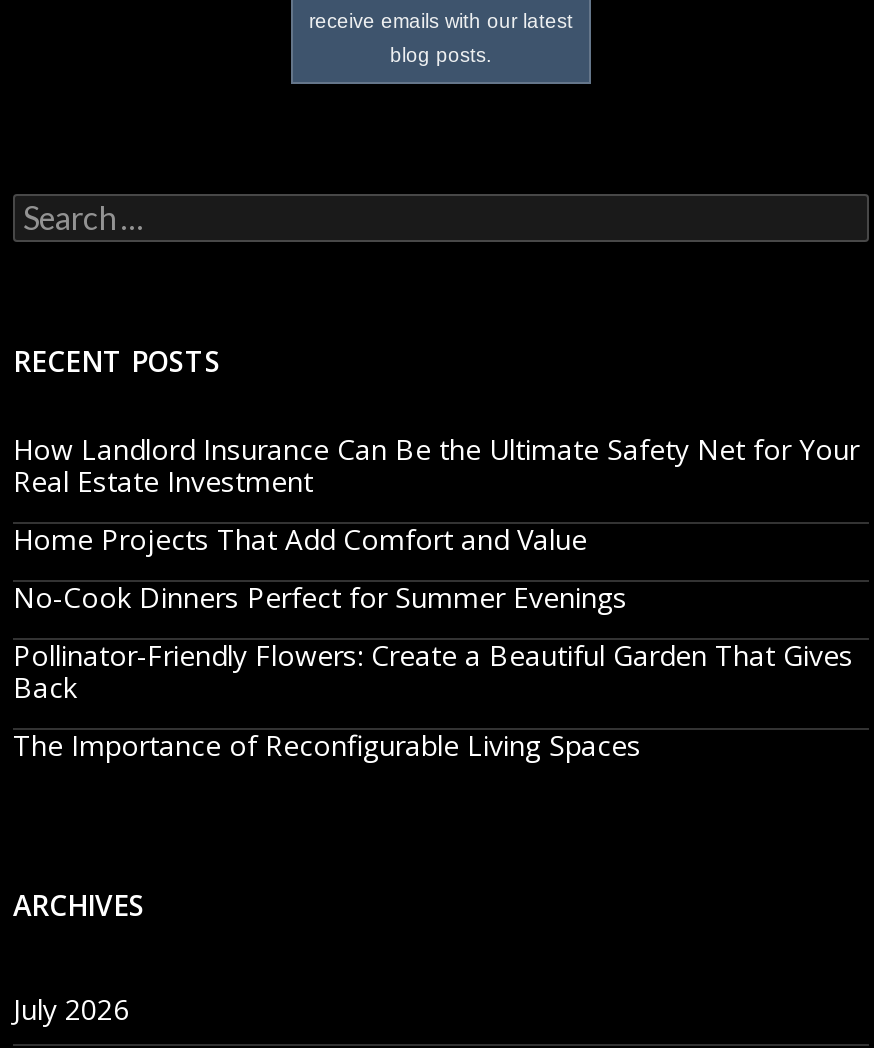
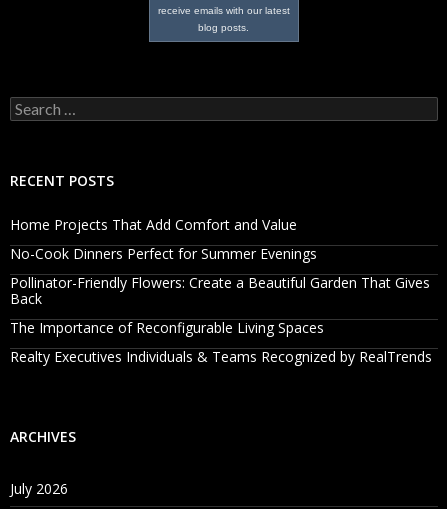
- How Landlord Insurance Can Be the Ultimate Safety Net for Your
- Real Estate Investment

moved up: Home Projects That Add Comfort and Value | No-Cook Dinners Perfect for Summer Evenings | Pollinator-Friendly Flowers: Create a Beautiful Garden That Gives | Back | The Importance of Reconfigurable Living Spaces

+ Realty Executives Individuals & Teams Recognized by RealTrends
